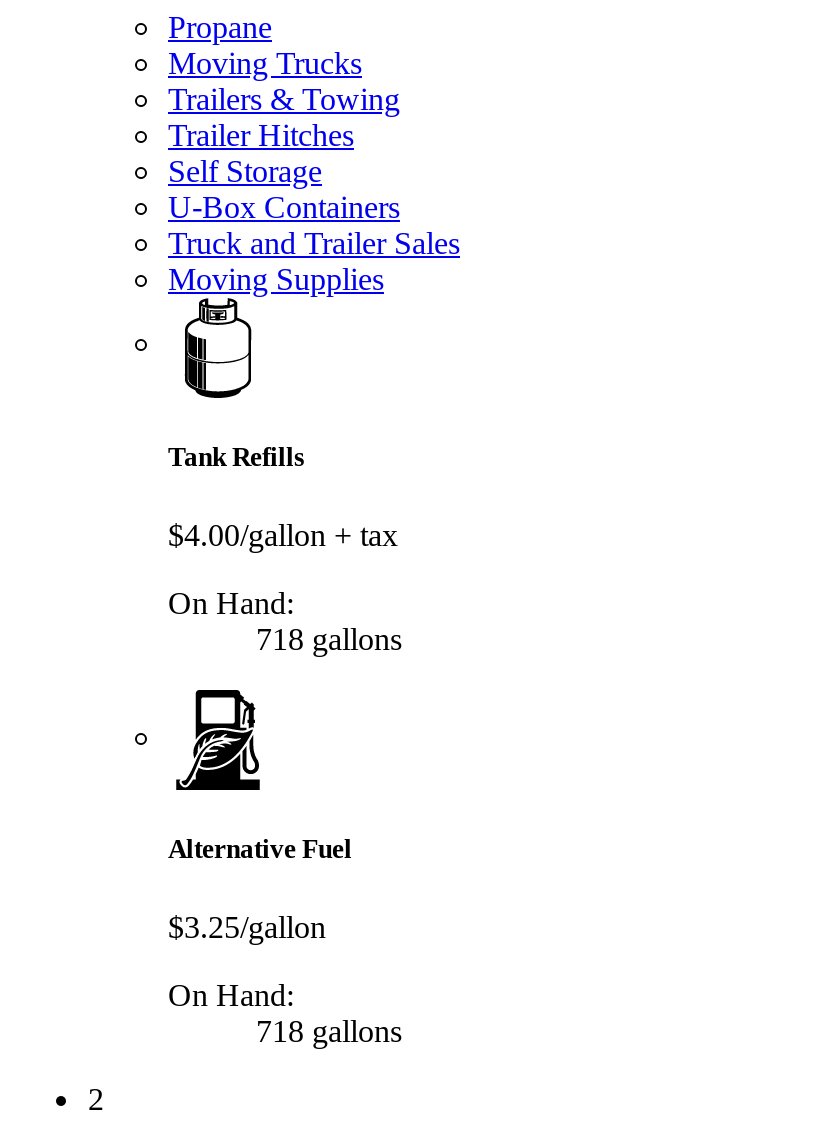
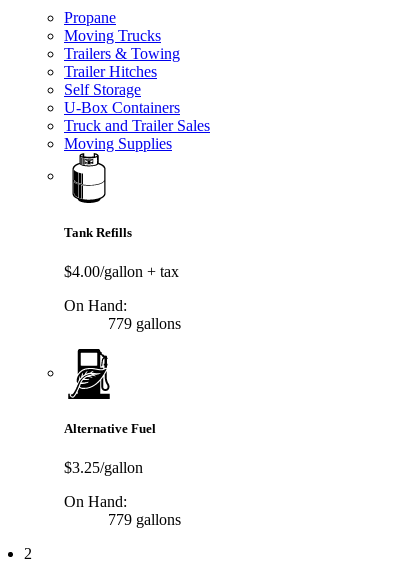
- 718 gallons
+ 779 gallons

- 718 gallons
+ 779 gallons
